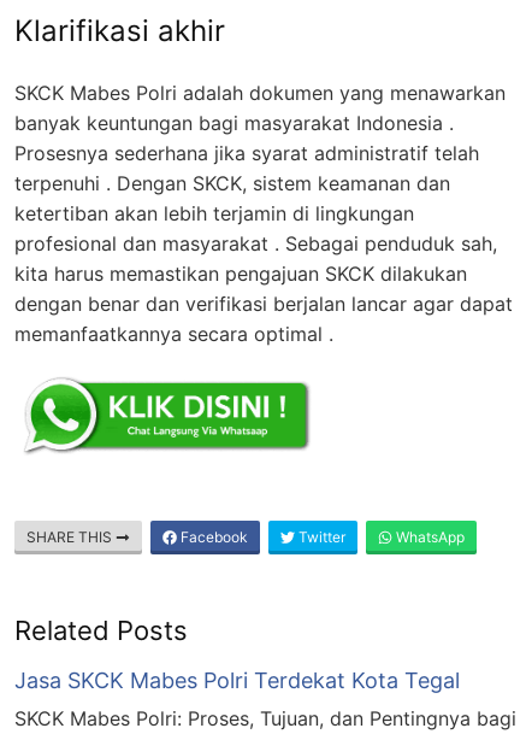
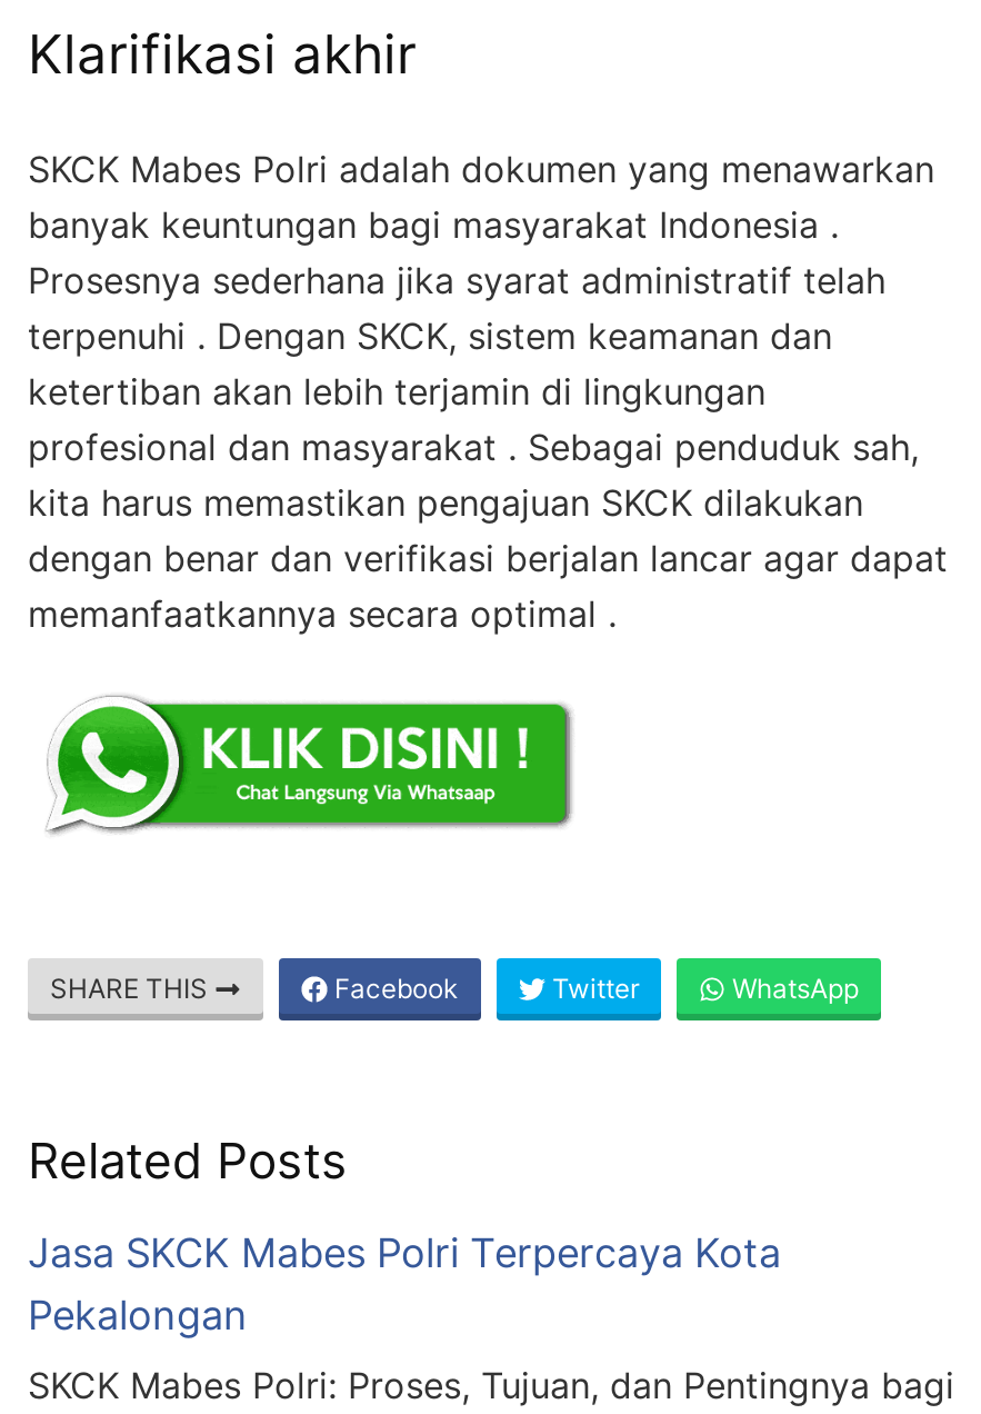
- Jasa SKCK Mabes Polri Terdekat Kota Tegal
+ Jasa SKCK Mabes Polri Terpercaya Kota
+ Pekalongan
